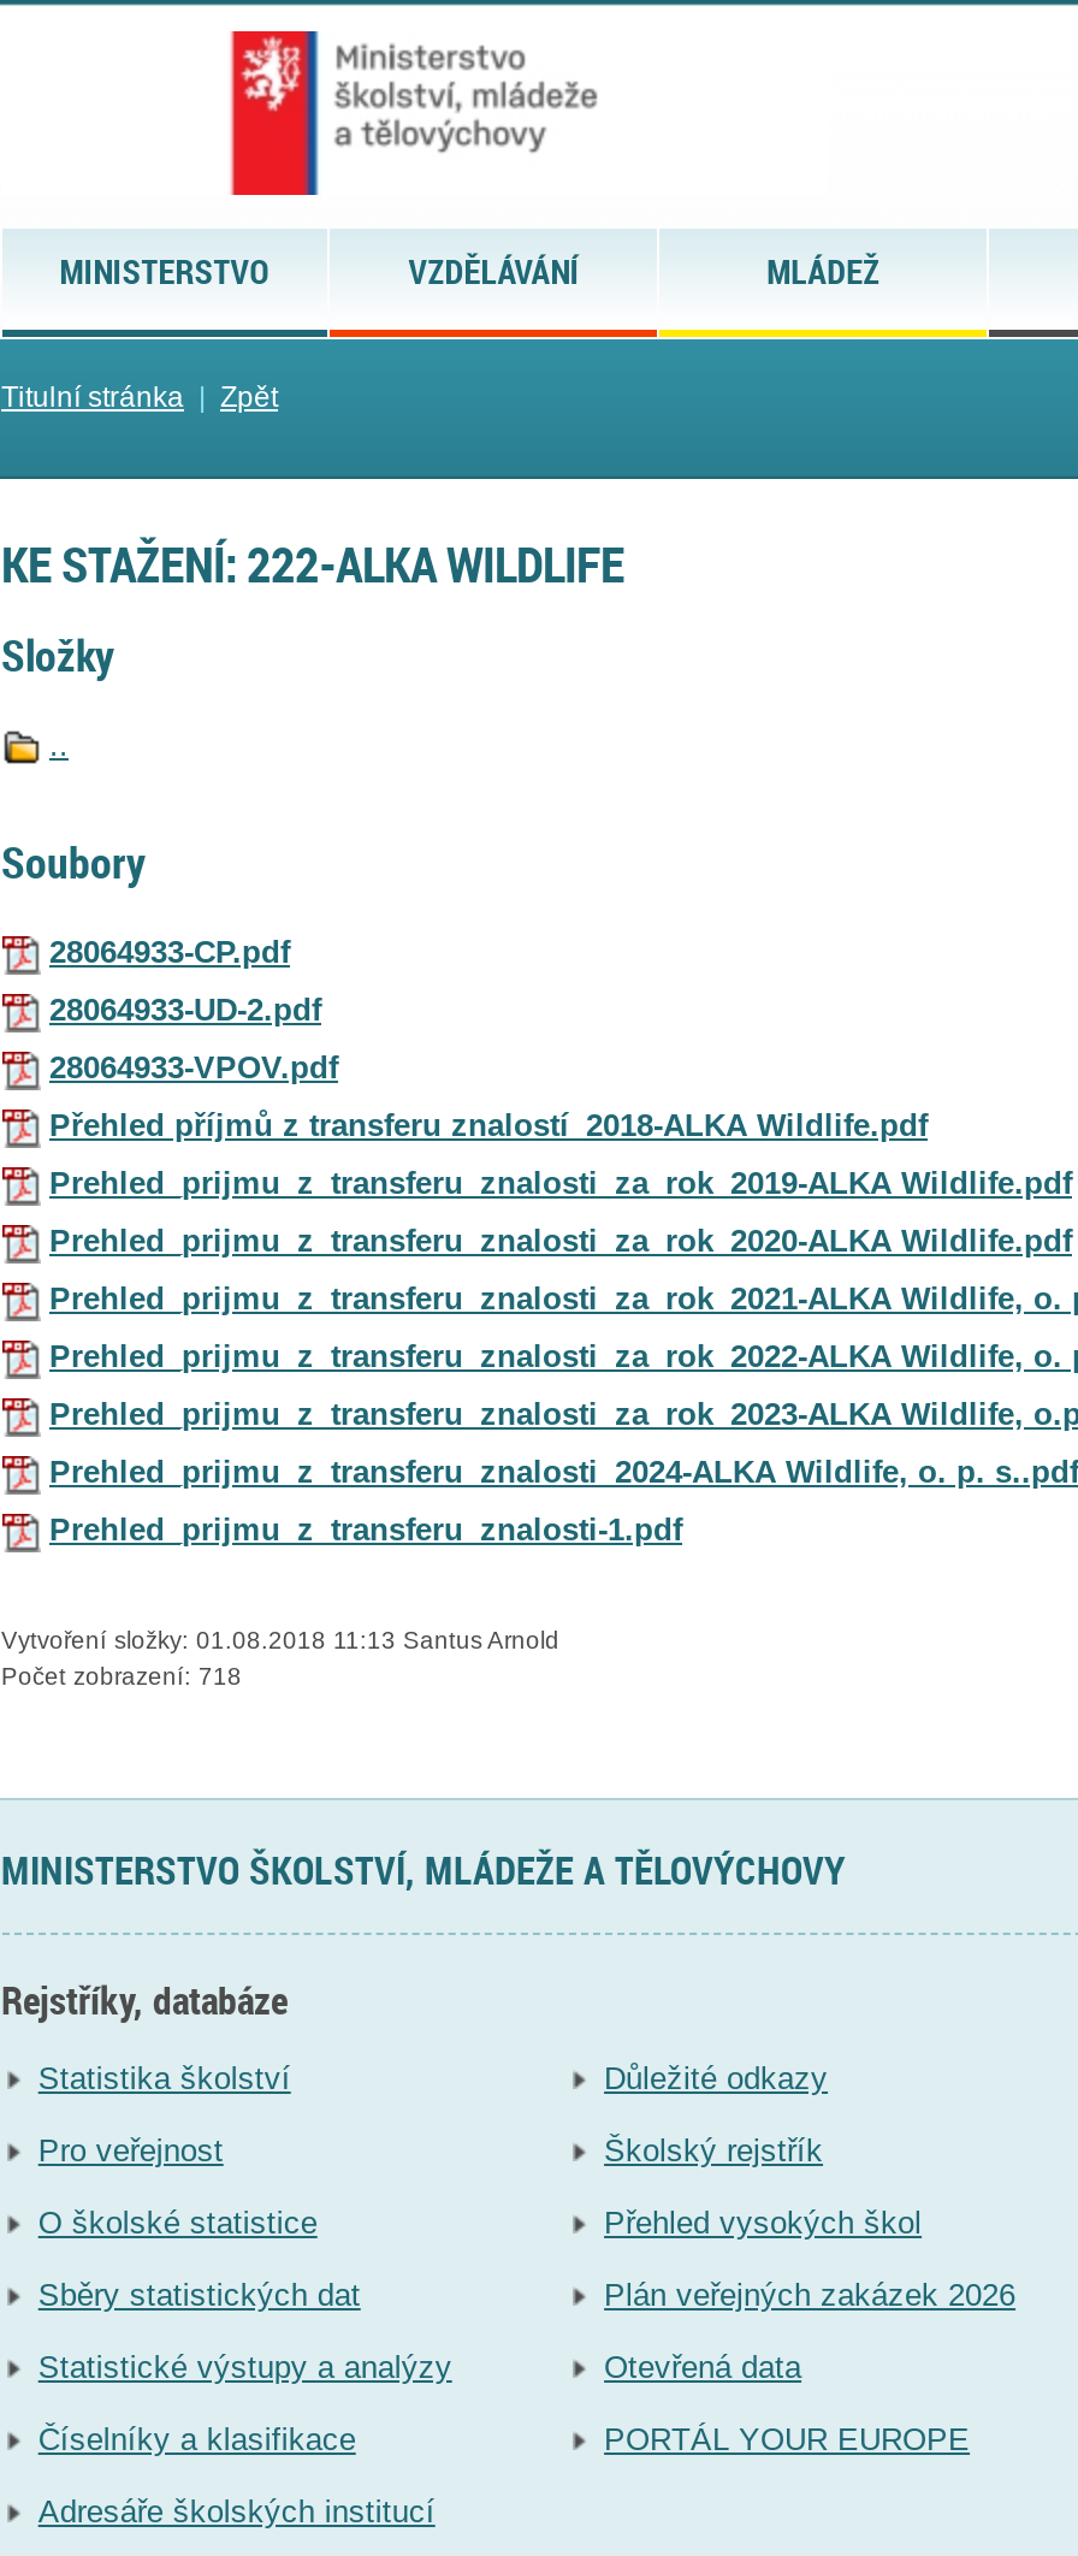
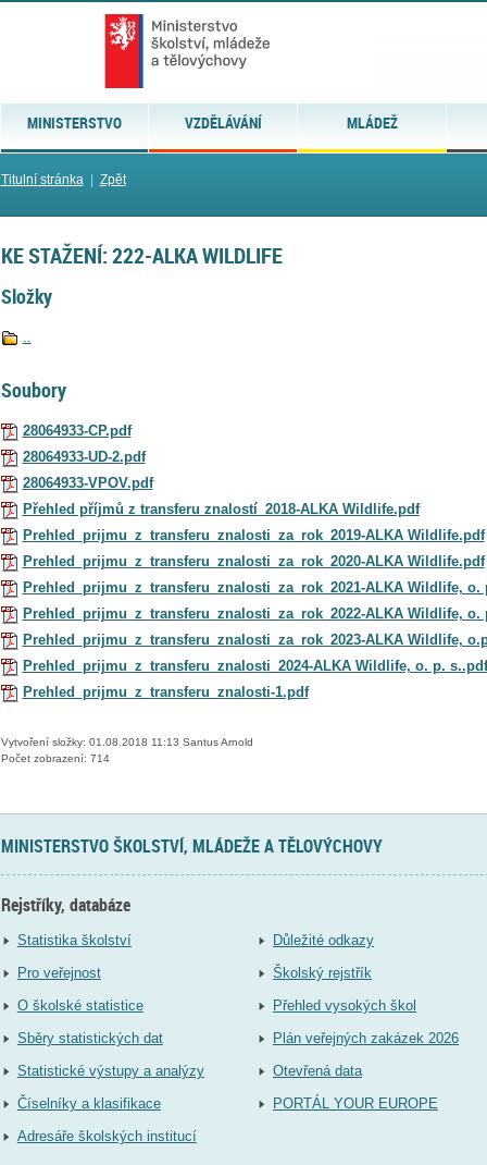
- Počet zobrazení: 718
+ Počet zobrazení: 714
